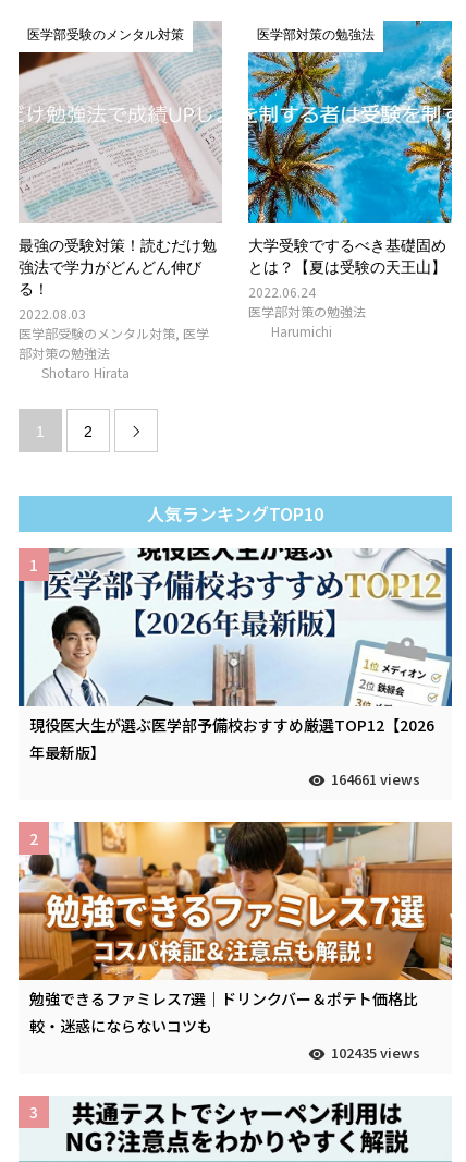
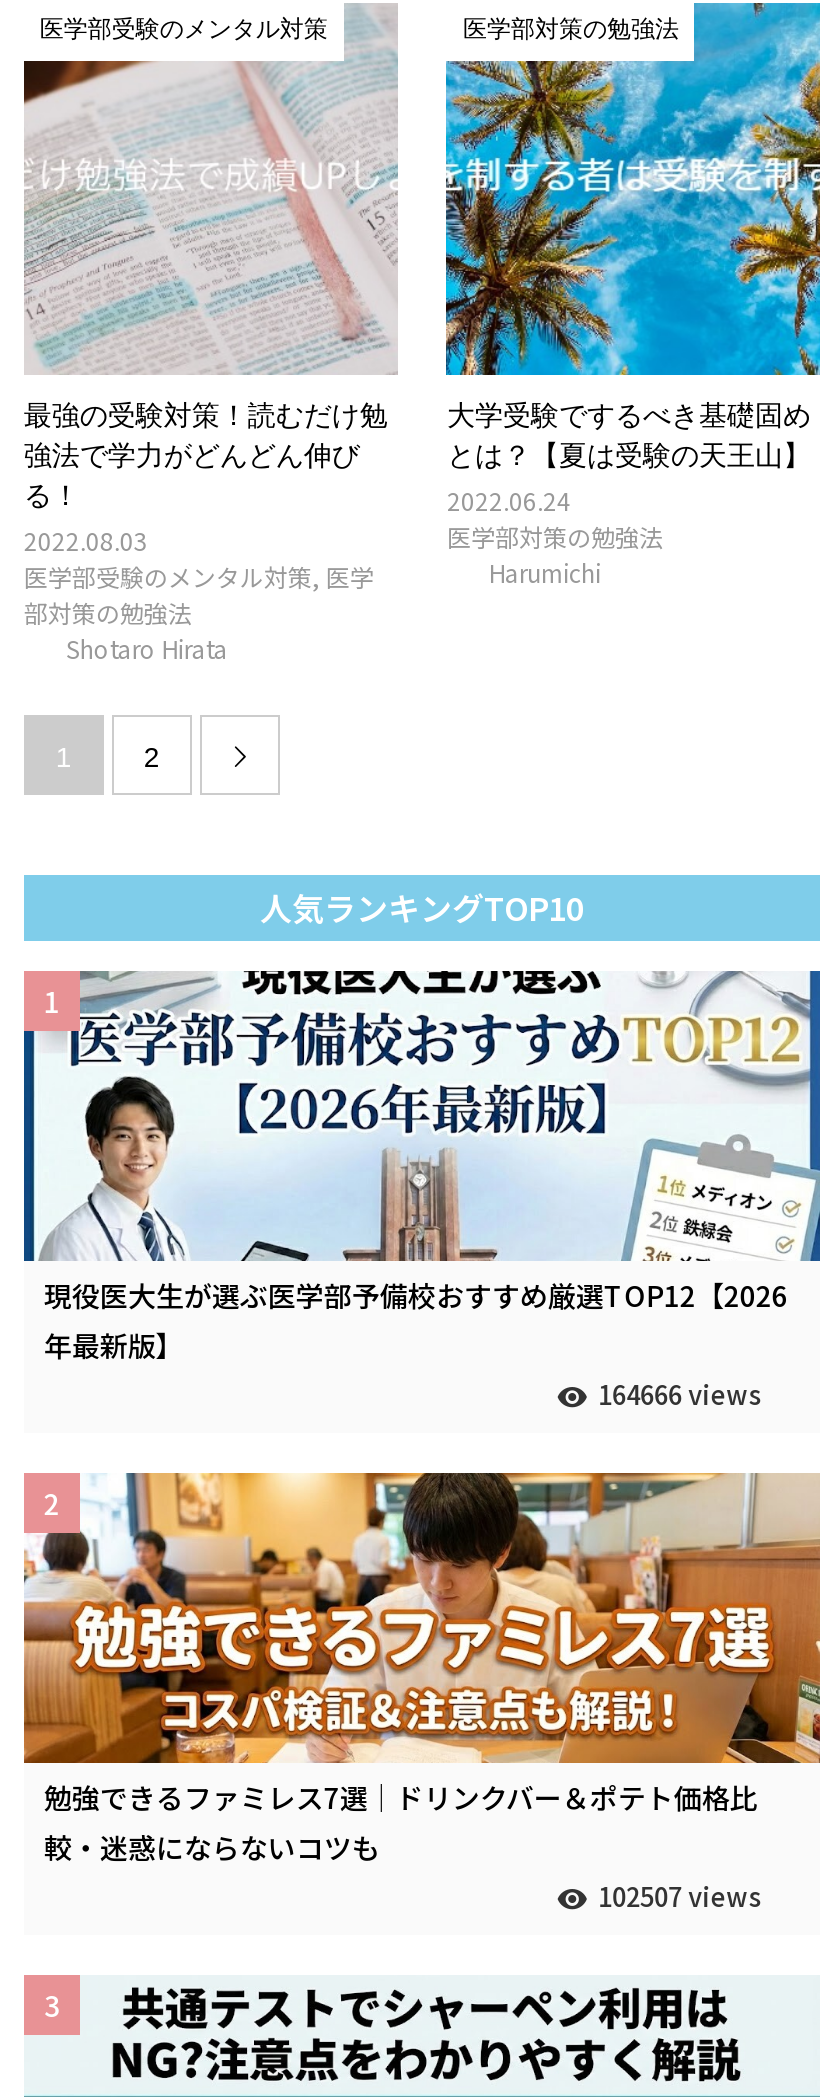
- 164661 views
+ 164666 views

- 102435 views
+ 102507 views
